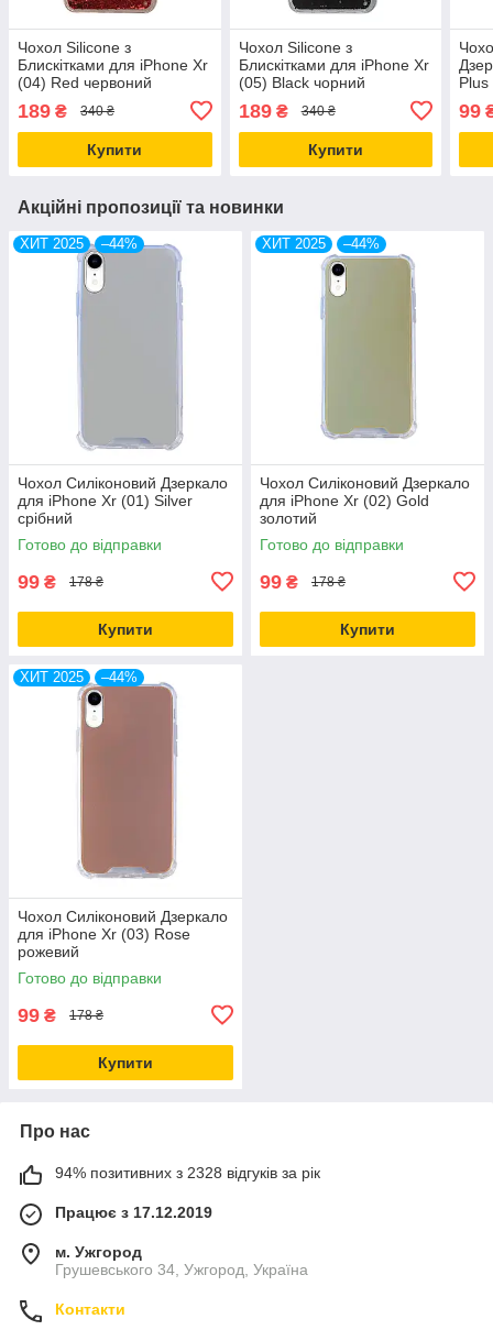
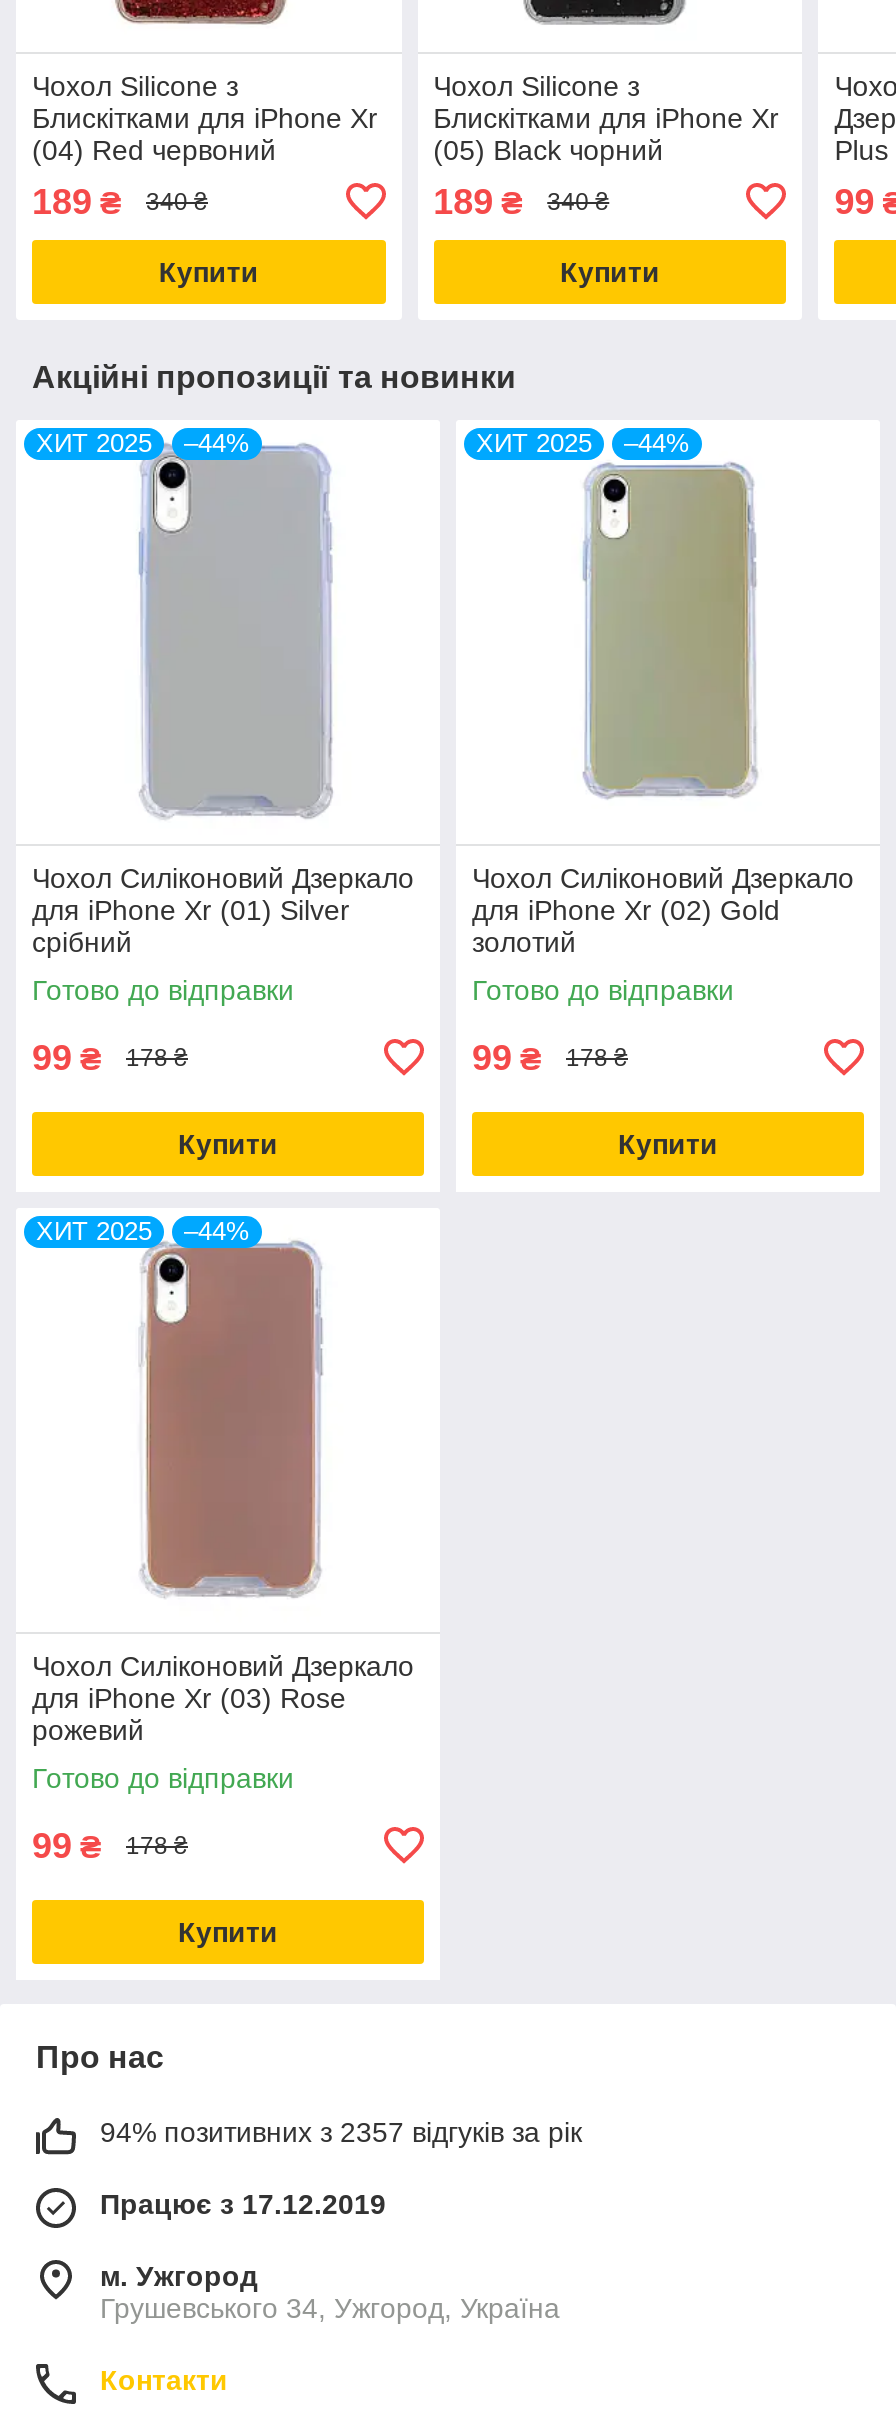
- 94% позитивних з 2328 відгуків за рік
+ 94% позитивних з 2357 відгуків за рік
